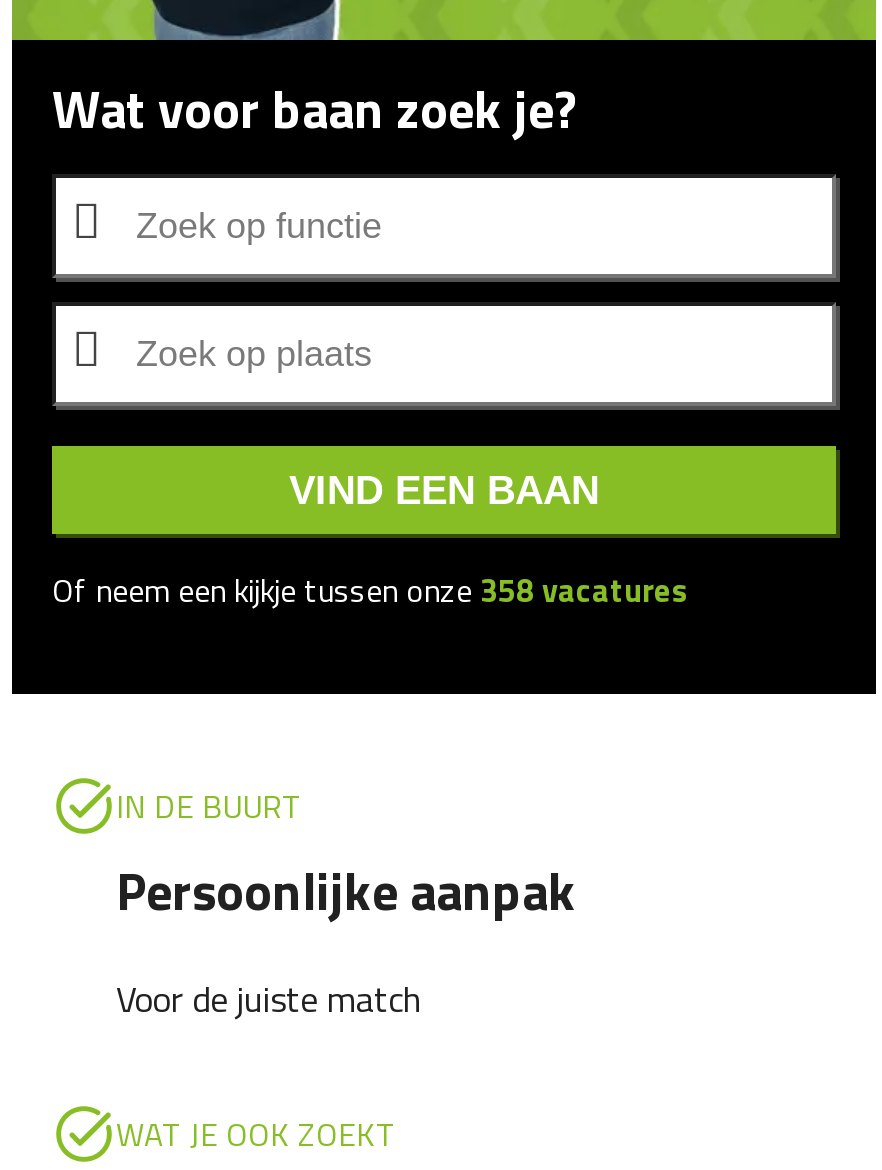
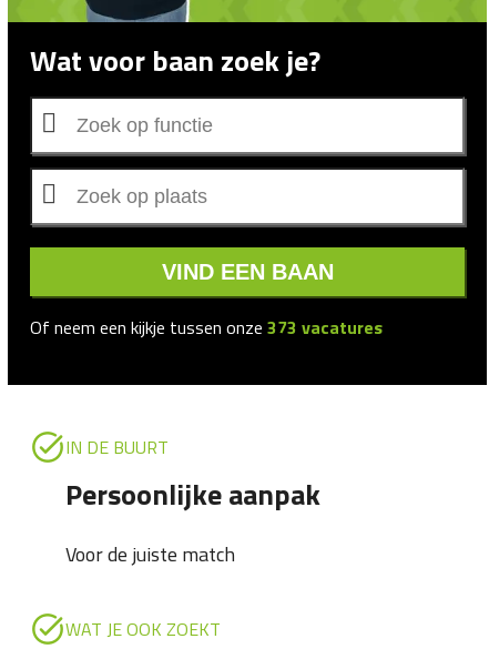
- Of neem een kijkje tussen onze 358 vacatures
+ Of neem een kijkje tussen onze 373 vacatures
